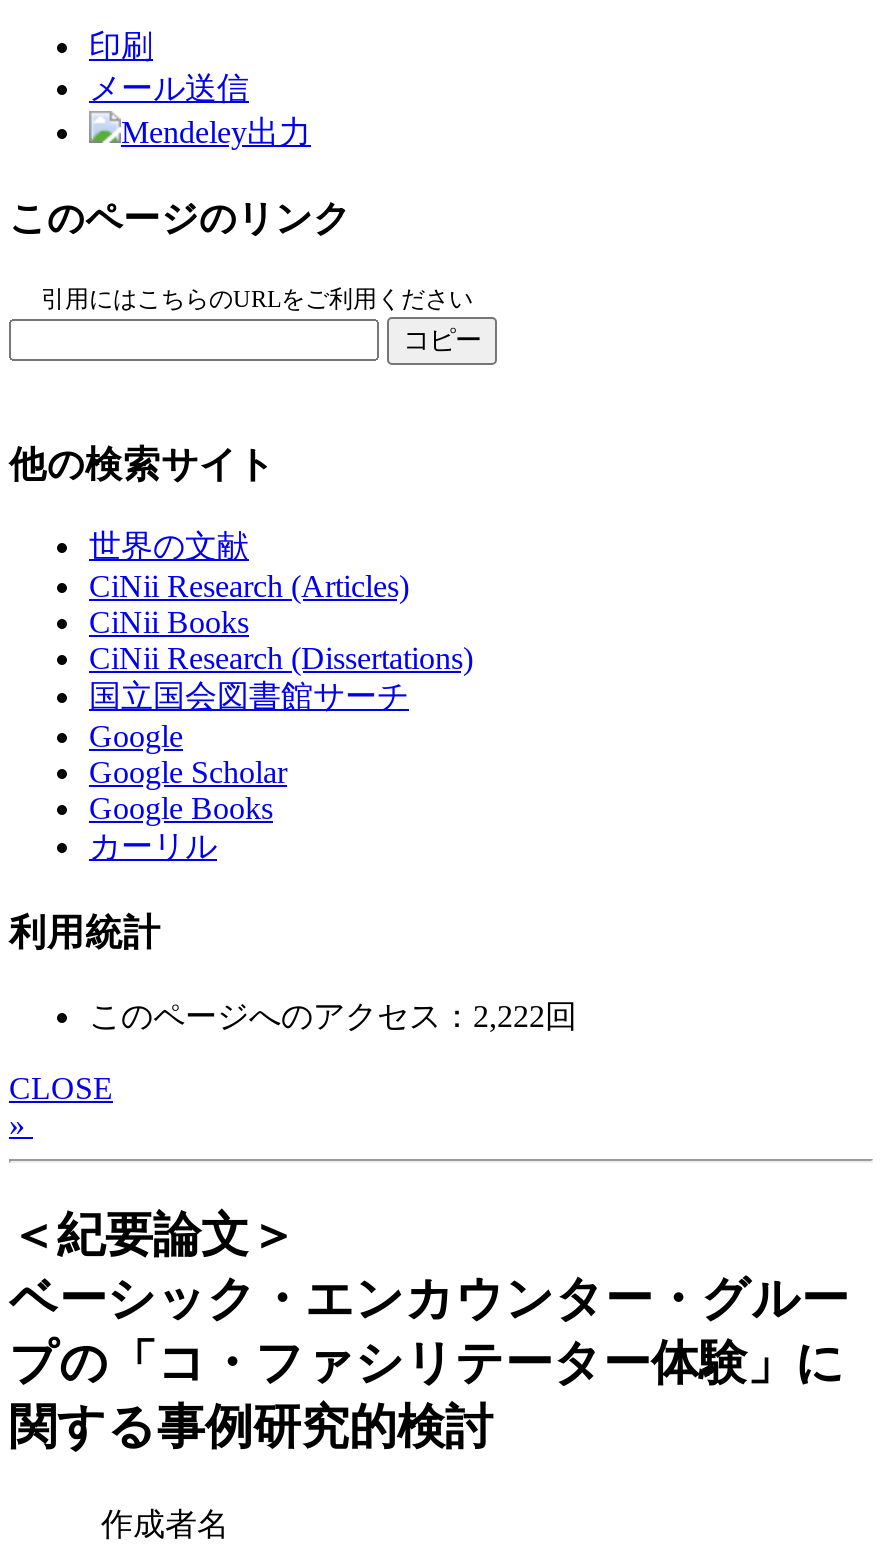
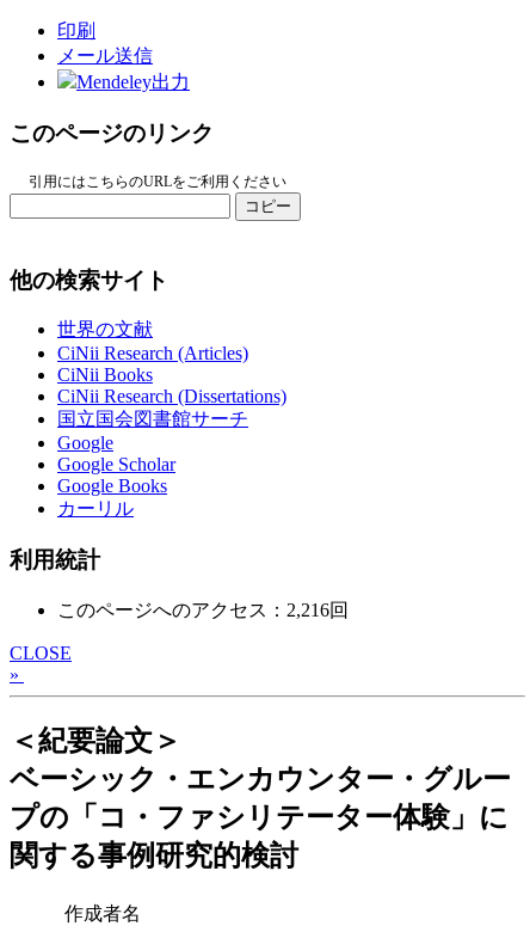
- このページへのアクセス：2,222回
+ このページへのアクセス：2,216回
